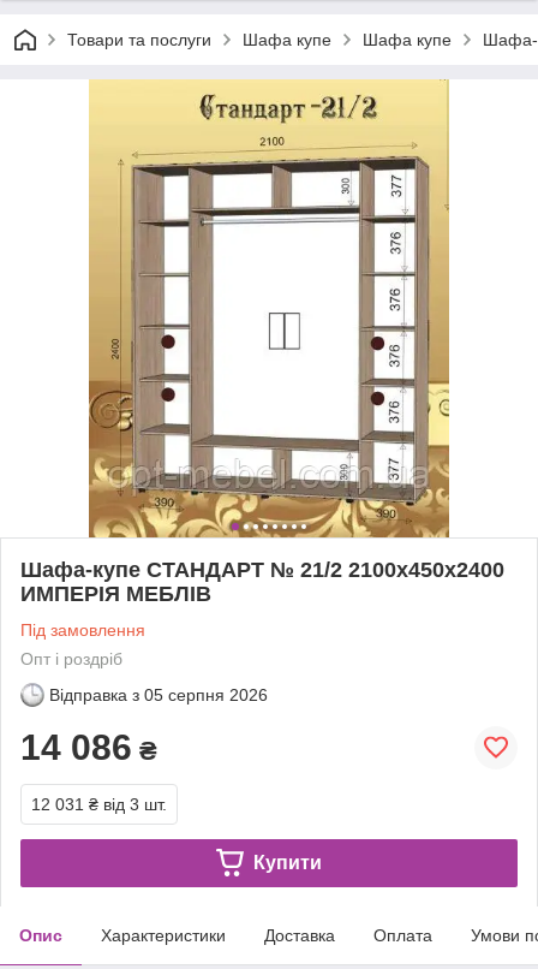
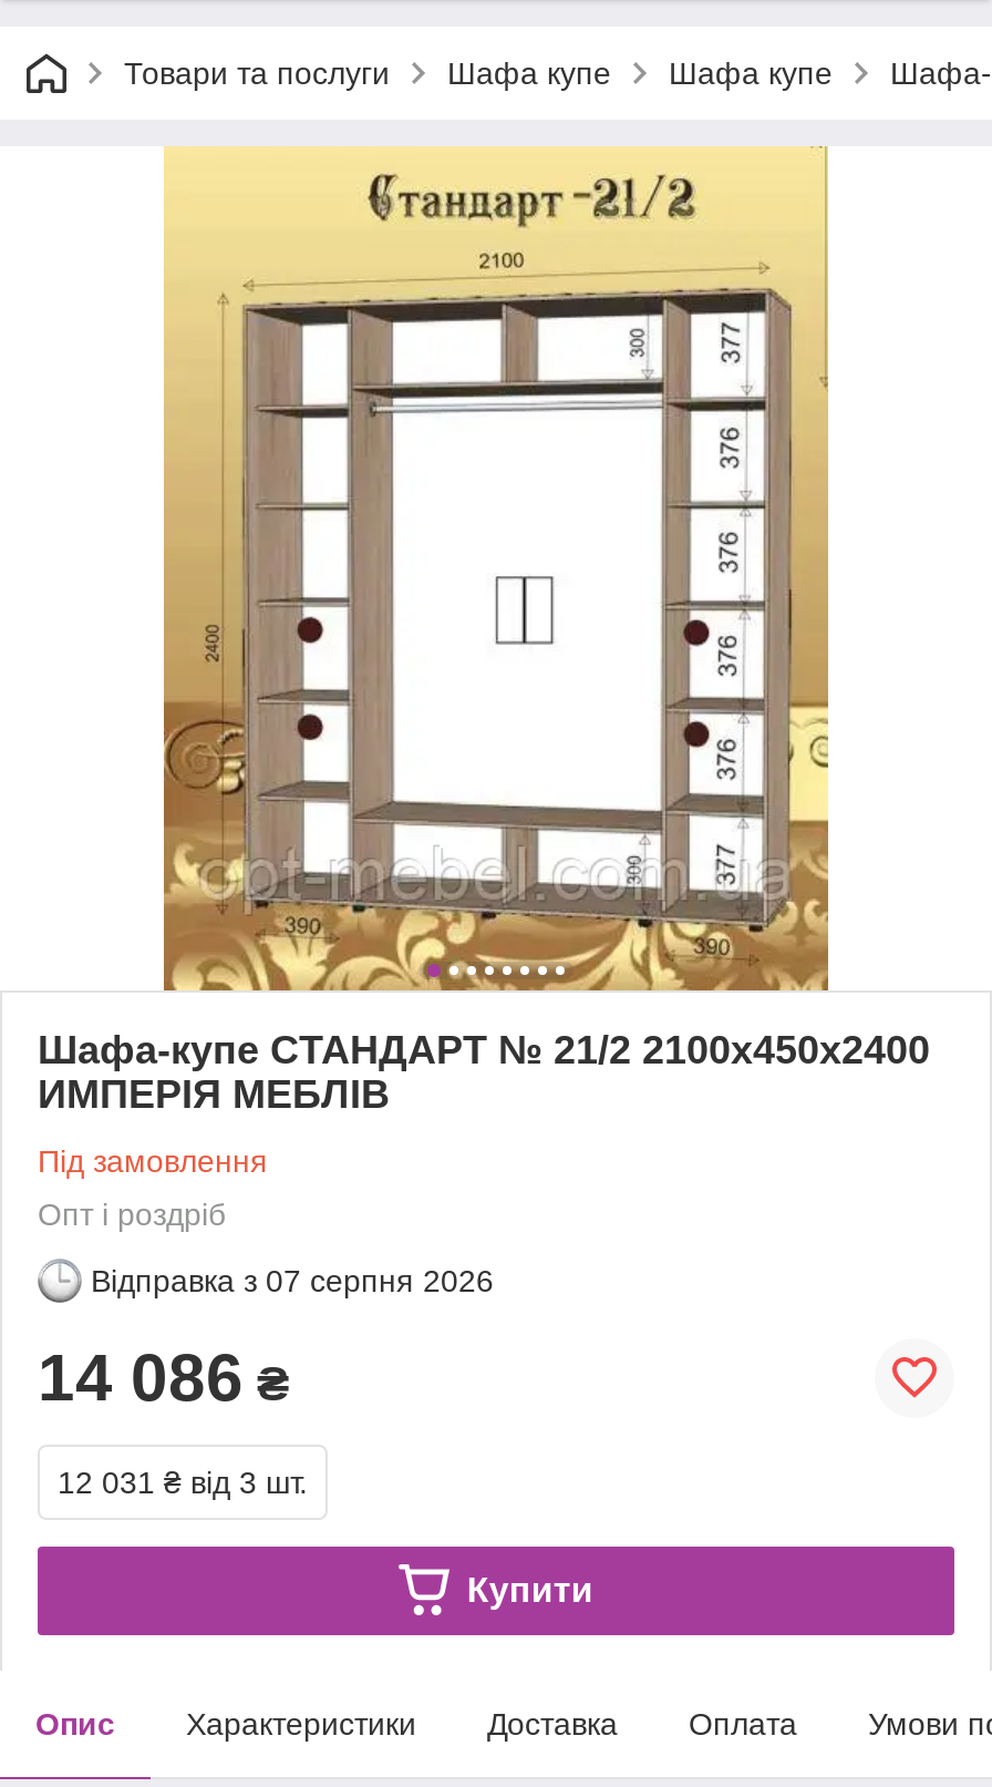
- Відправка з 05 серпня 2026
+ Відправка з 07 серпня 2026
